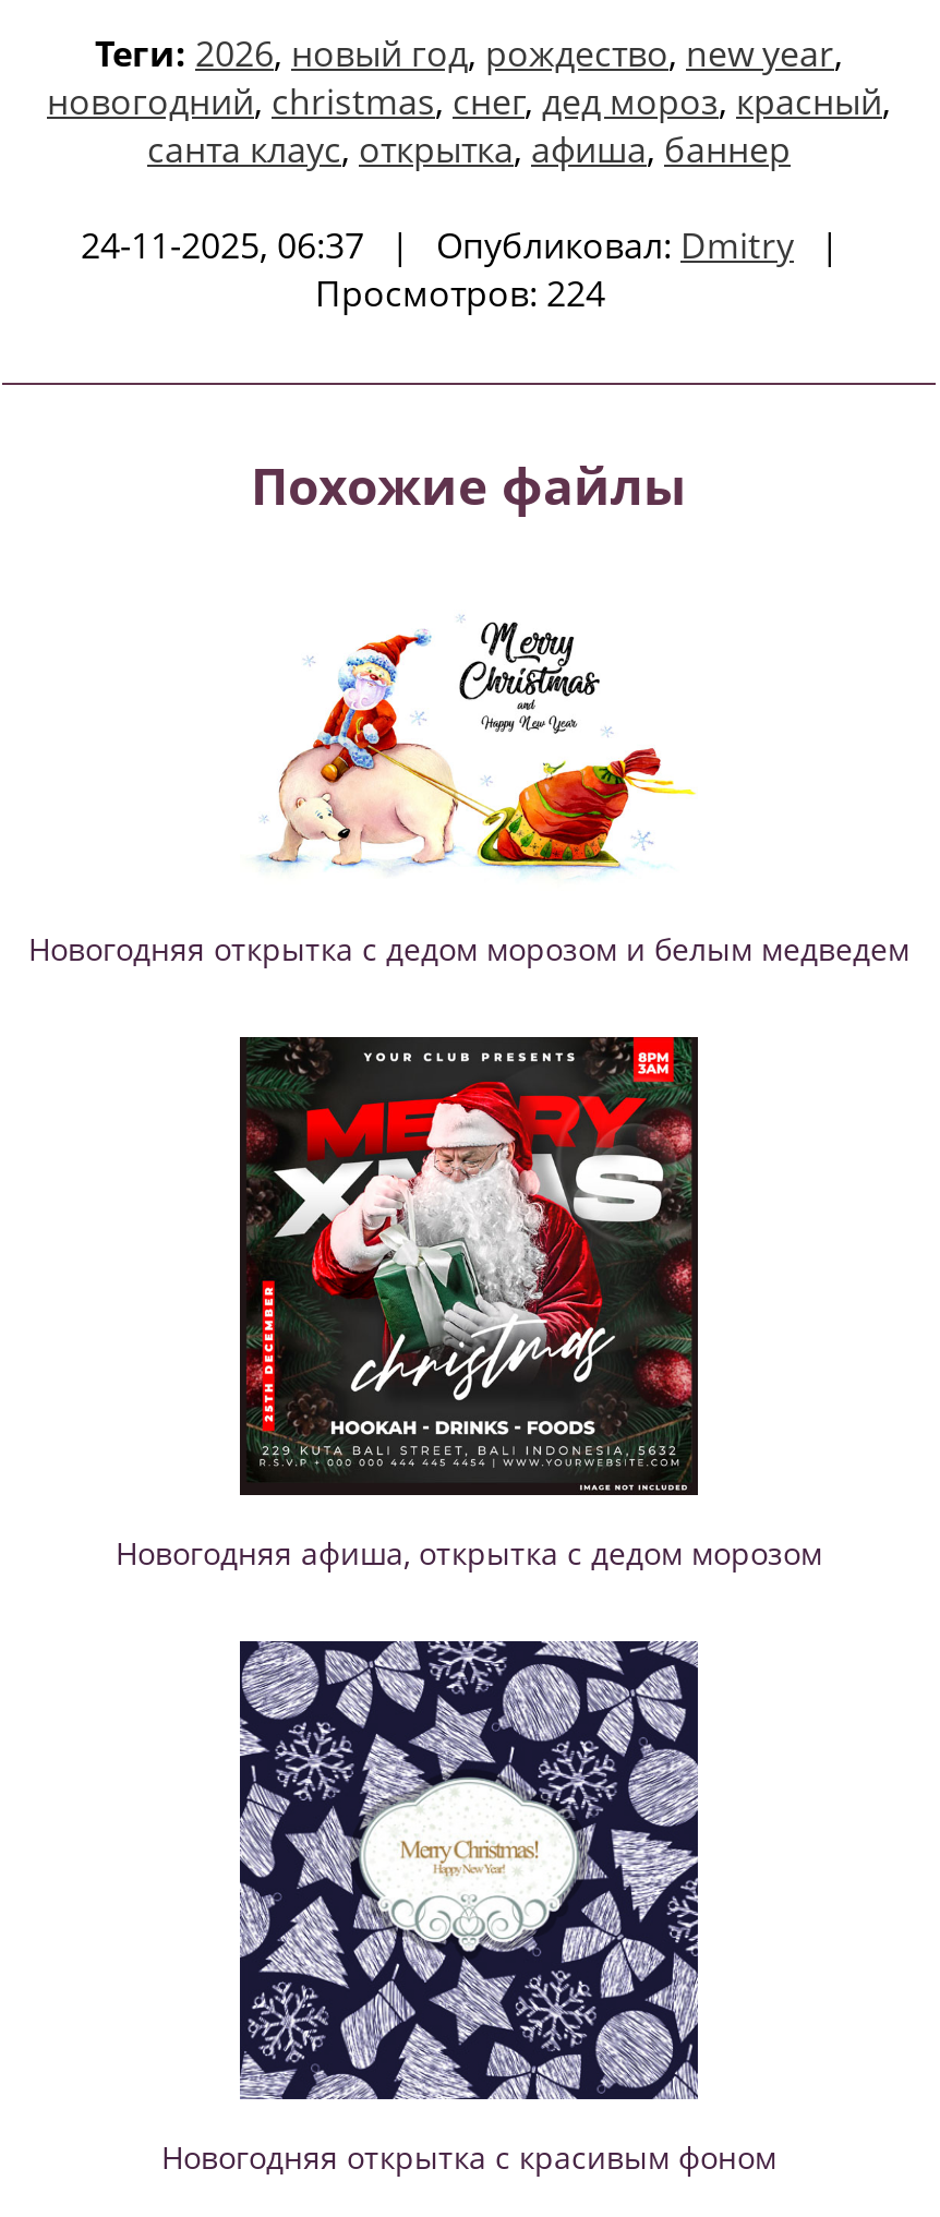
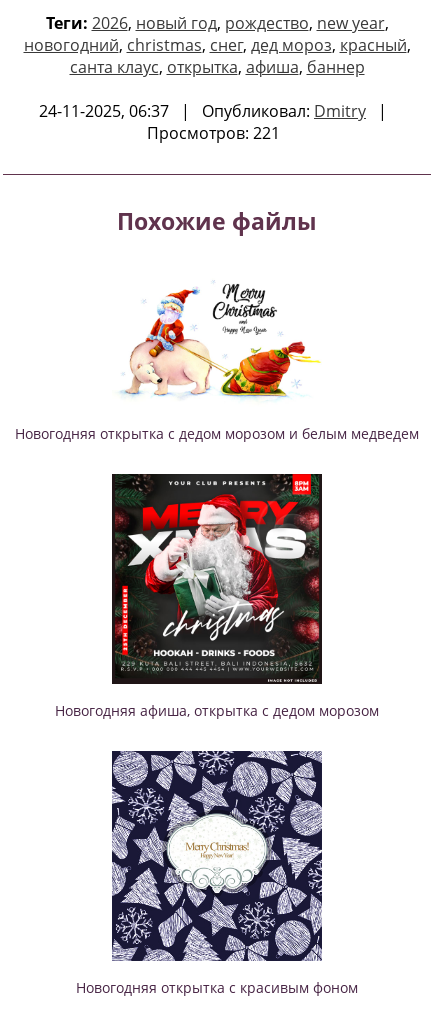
- Просмотров: 224
+ Просмотров: 221
